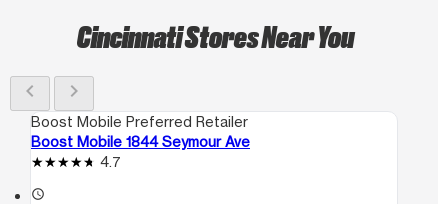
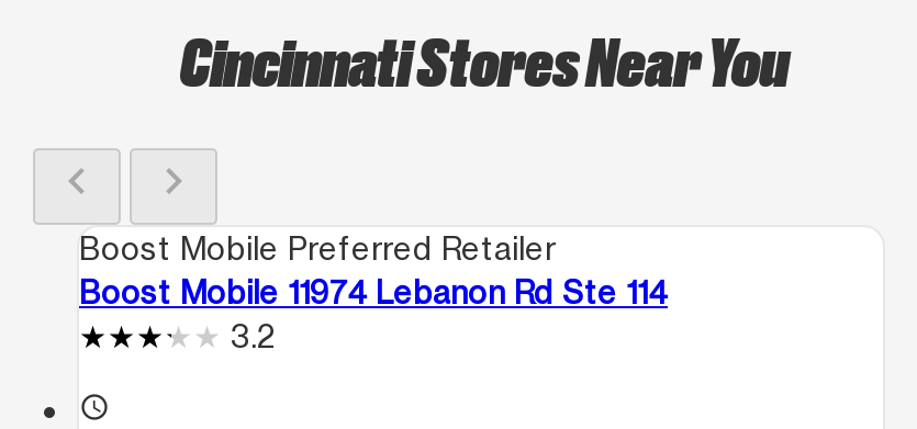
- Boost Mobile 1844 Seymour Ave
- 4.7
+ Boost Mobile 11974 Lebanon Rd Ste 114
+ 3.2
